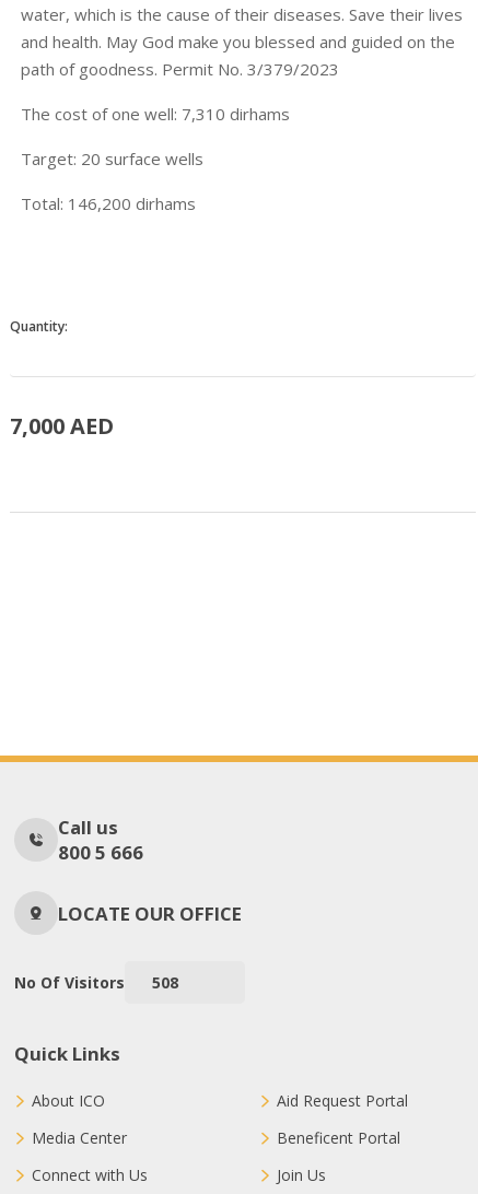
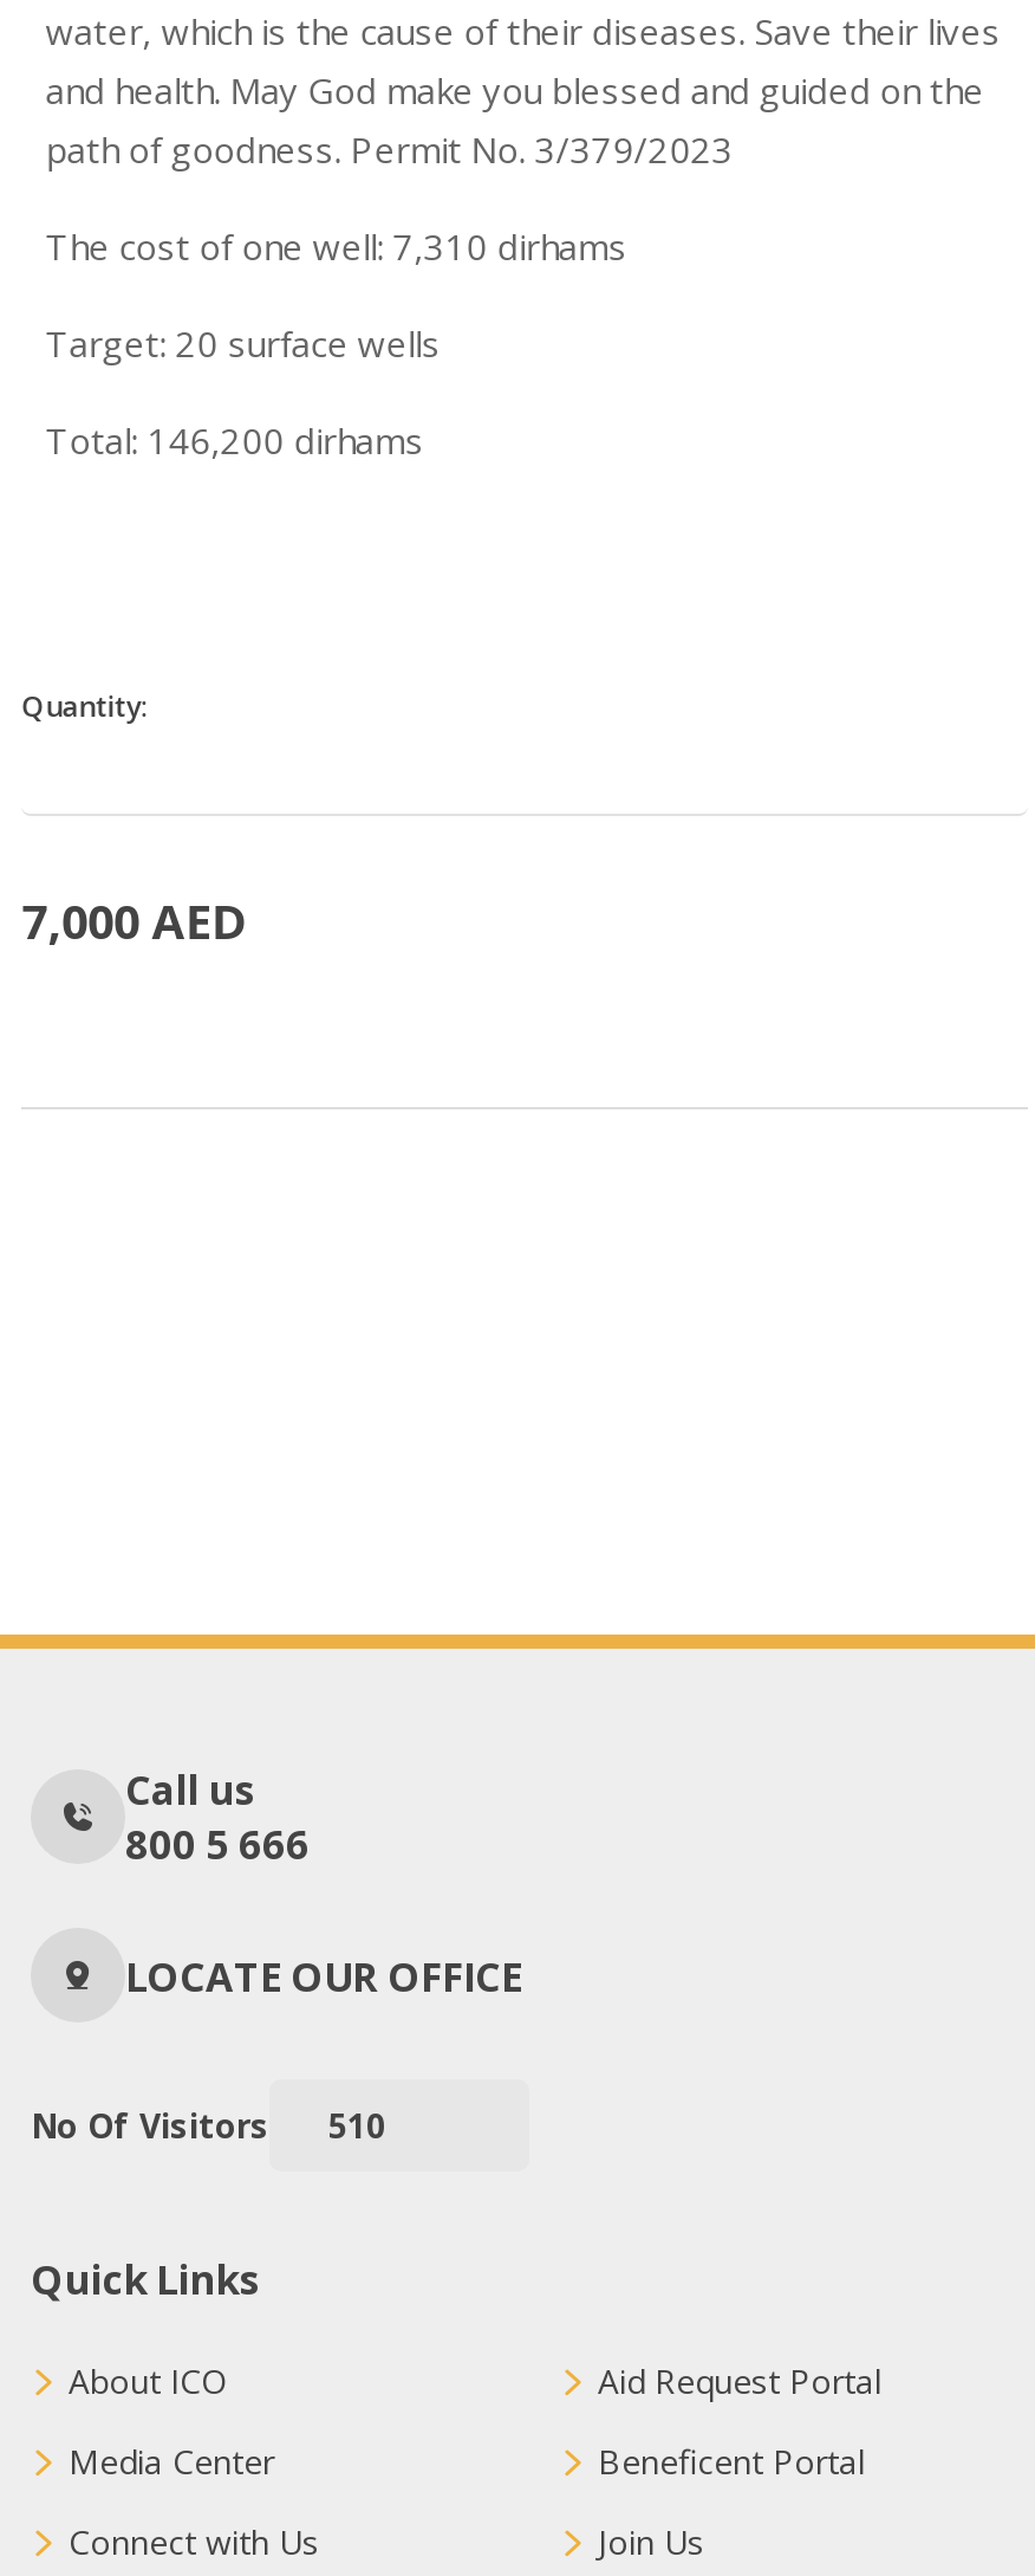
- No Of Visitors 508
+ No Of Visitors 510
